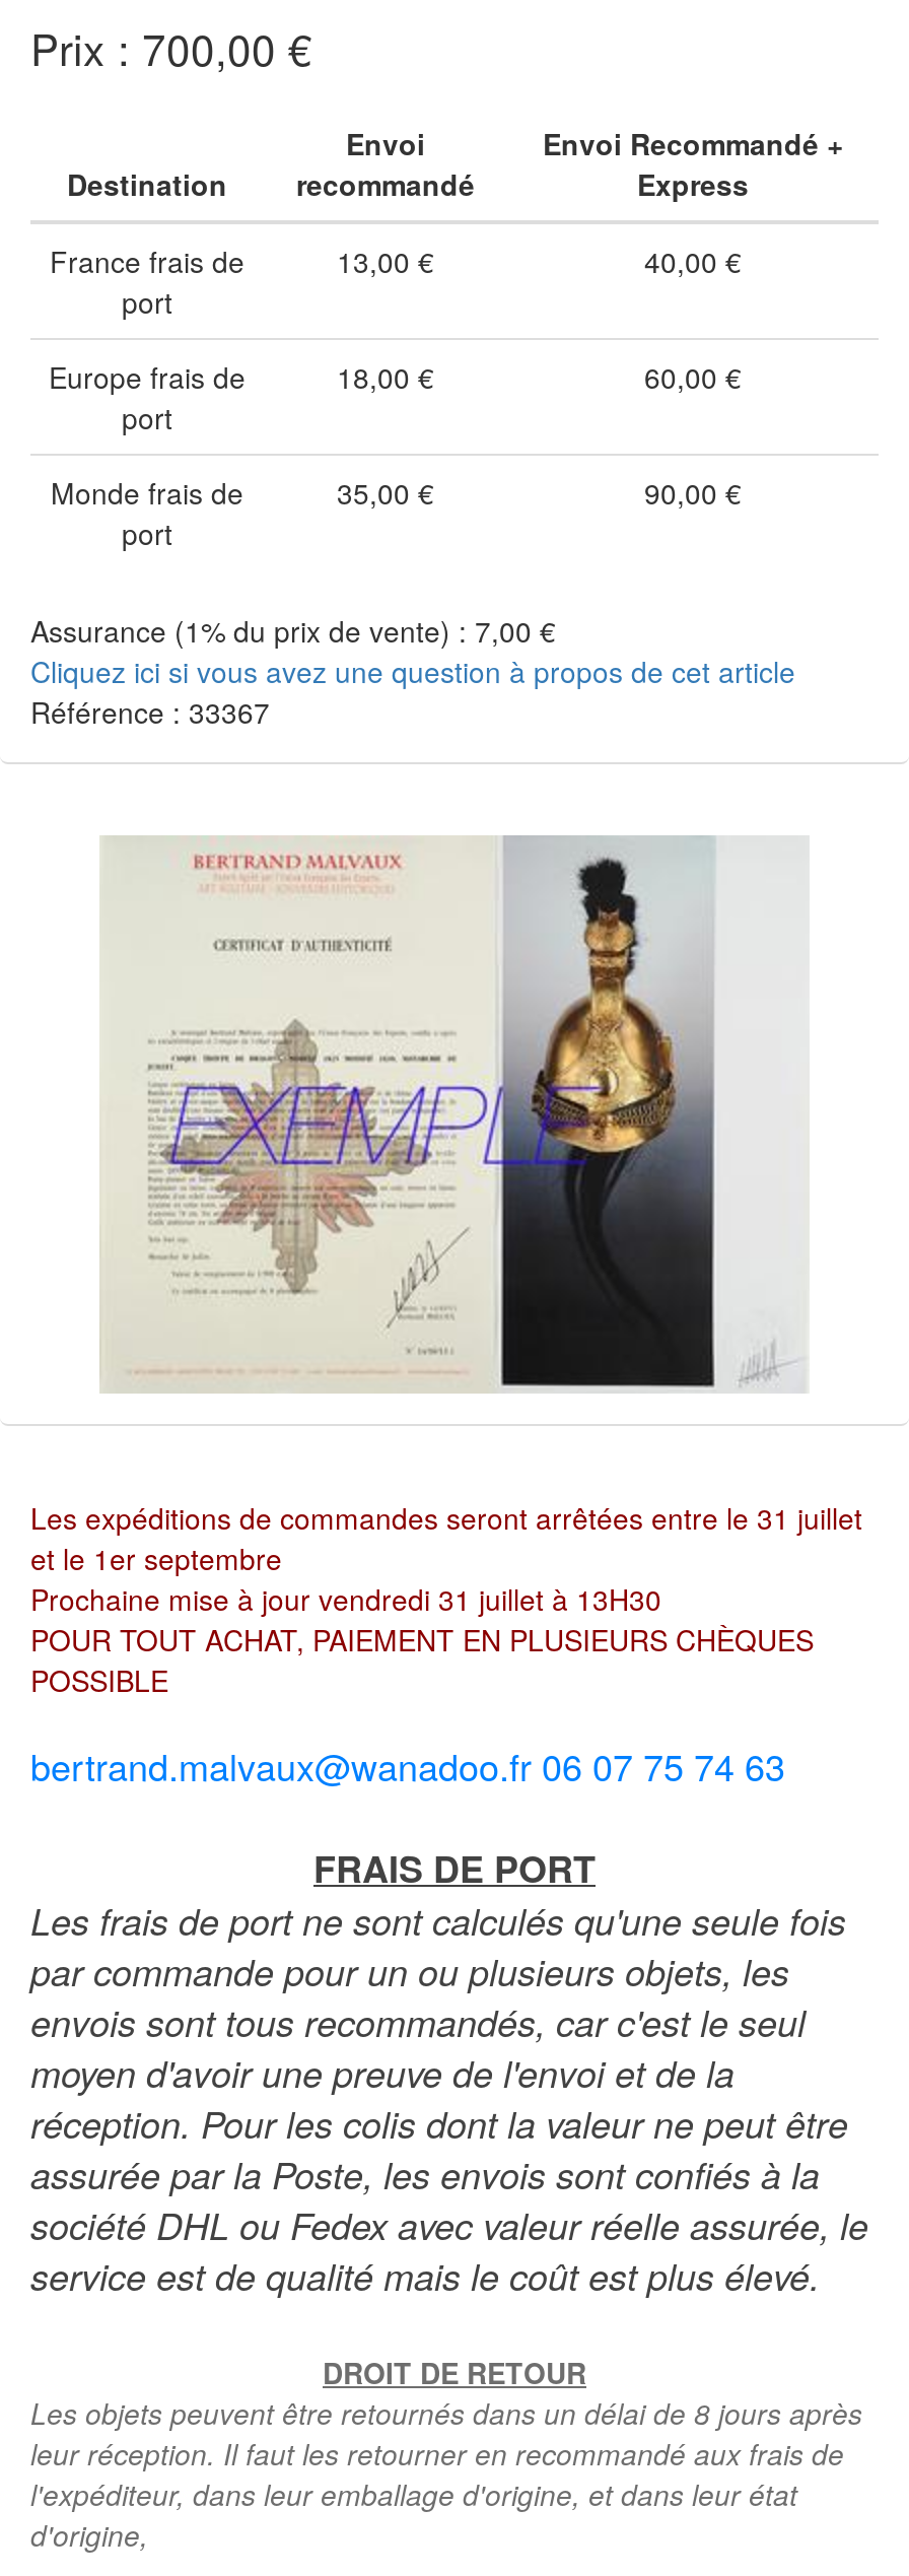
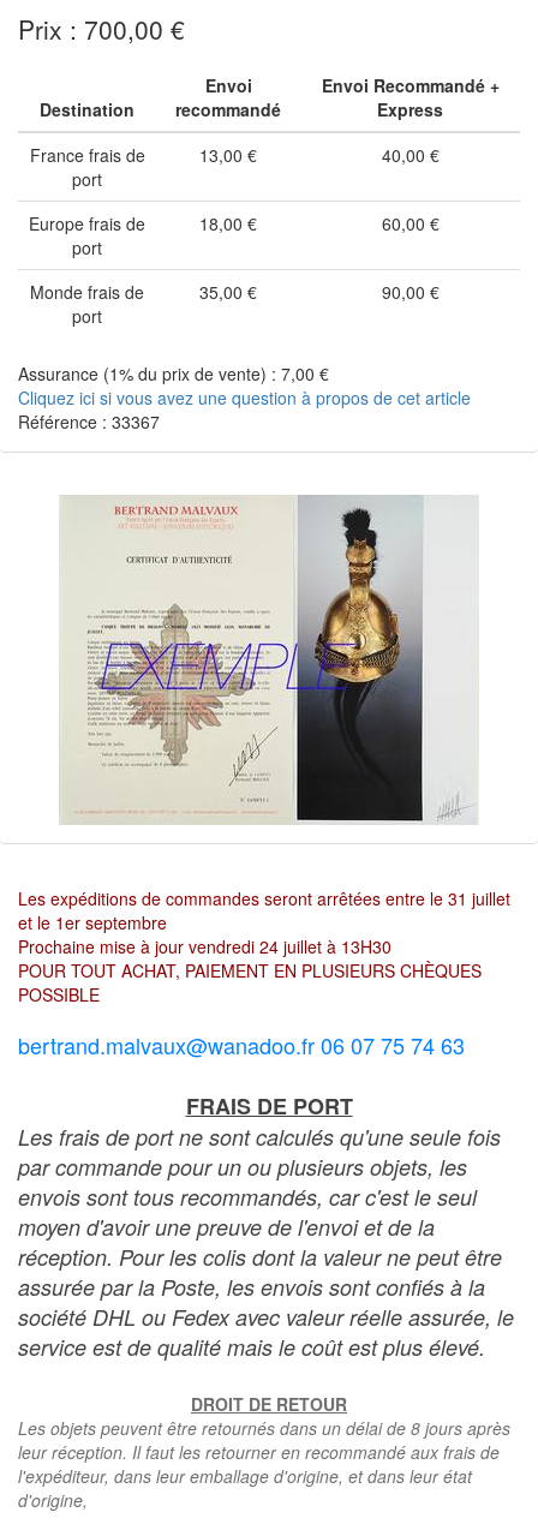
- Prochaine mise à jour vendredi 31 juillet à 13H30
+ Prochaine mise à jour vendredi 24 juillet à 13H30
